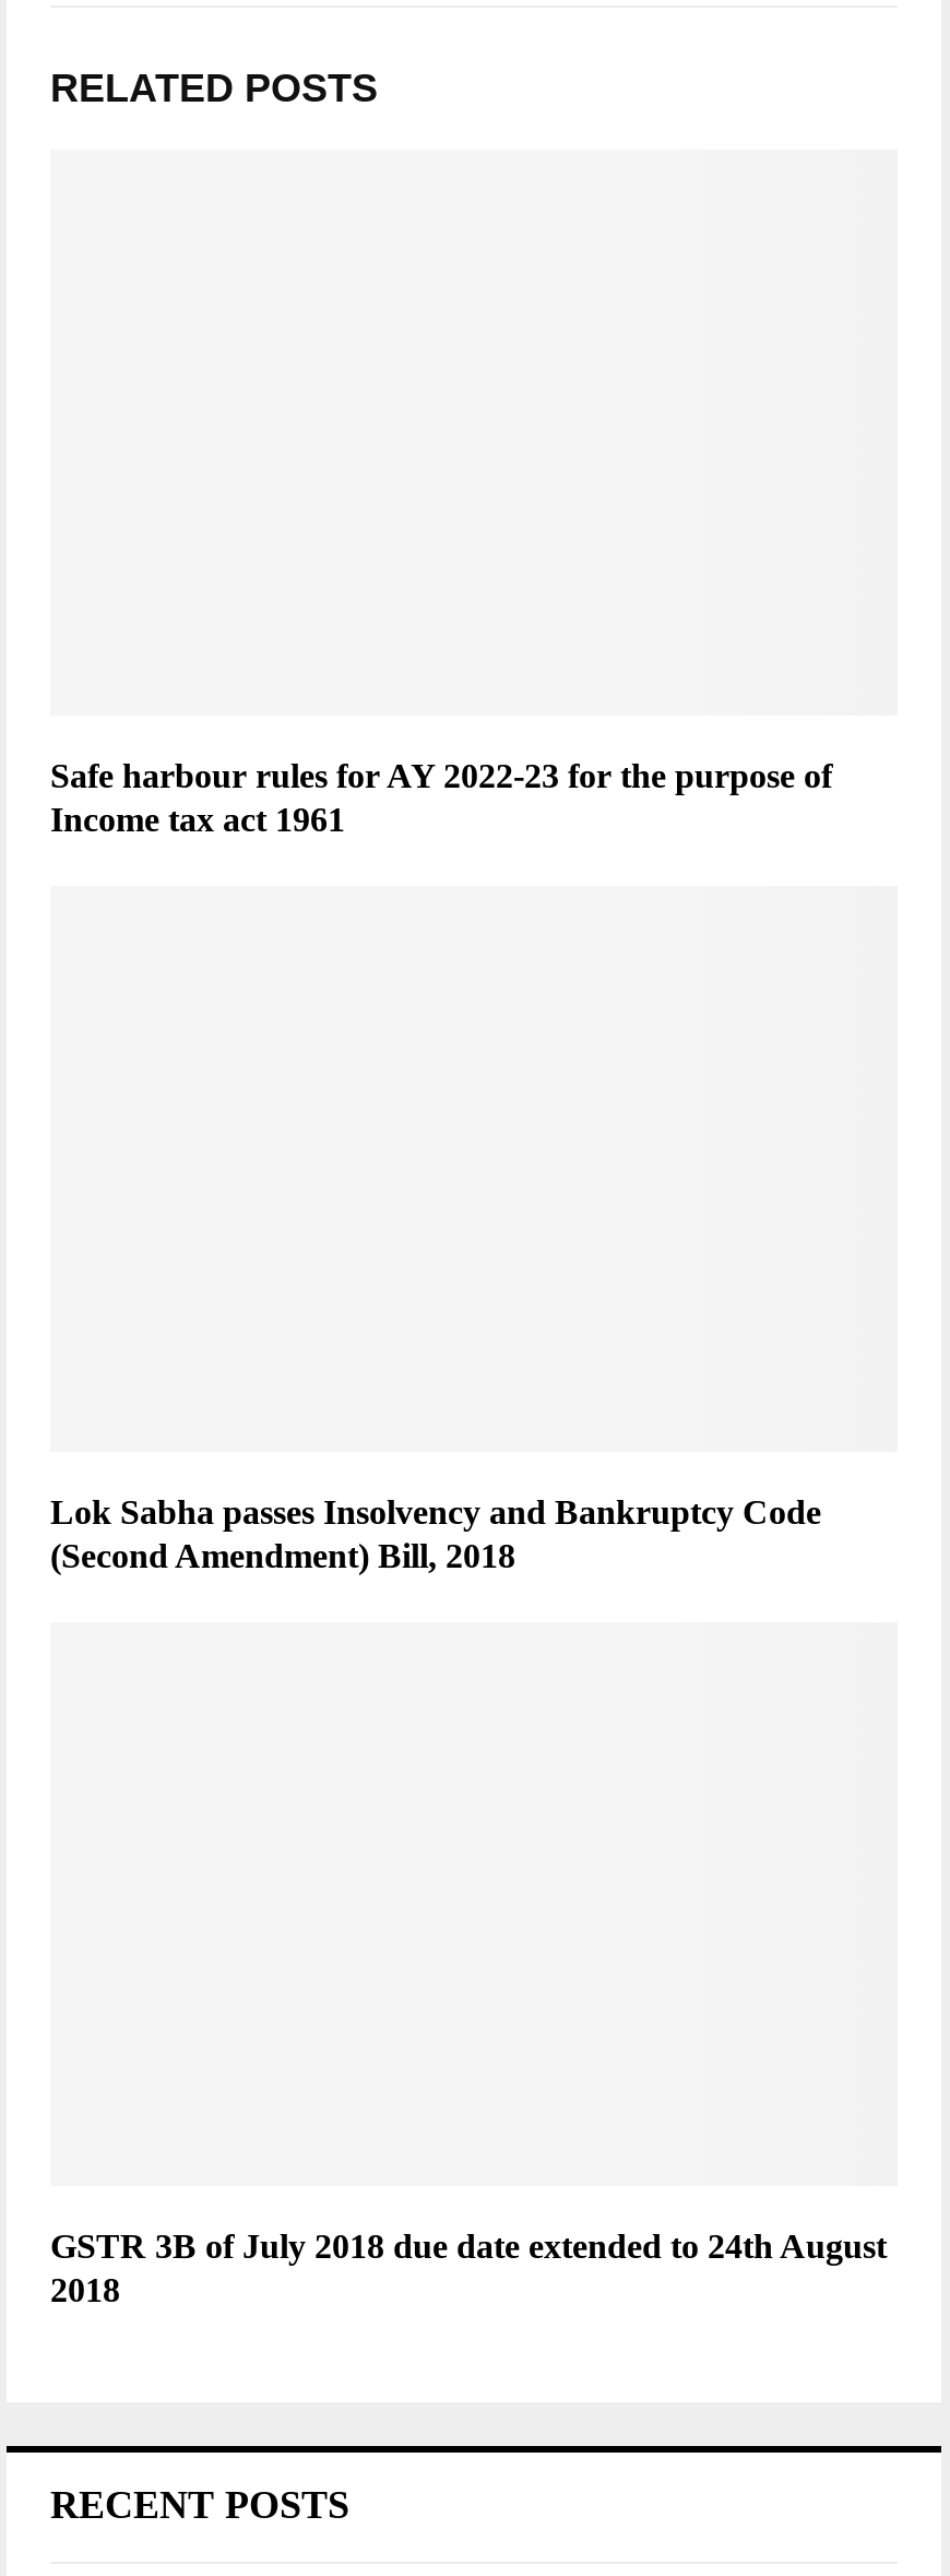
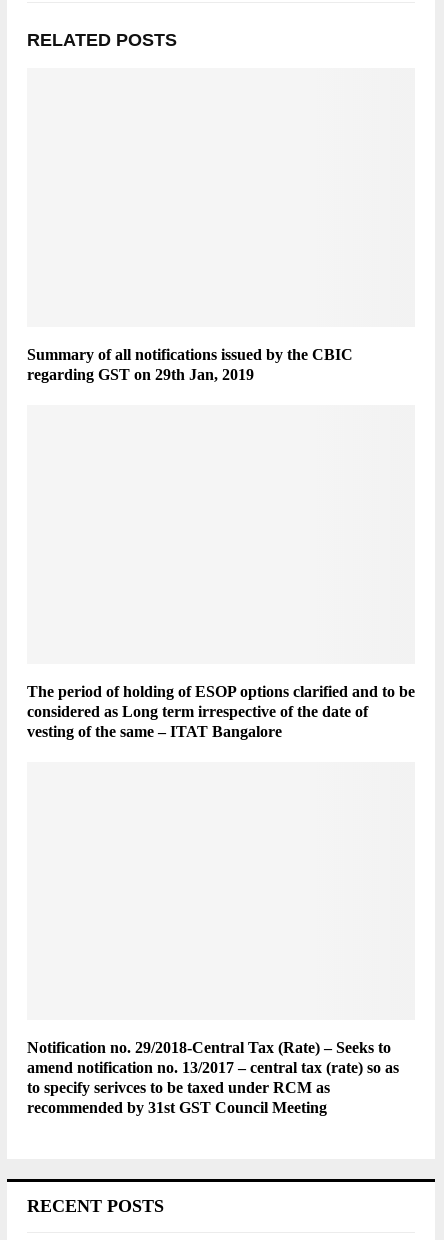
- Safe harbour rules for AY 2022-23 for the purpose of
- Income tax act 1961
+ Summary of all notifications issued by the CBIC
+ regarding GST on 29th Jan, 2019

- Lok Sabha passes Insolvency and Bankruptcy Code
- (Second Amendment) Bill, 2018
+ The period of holding of ESOP options clarified and to be
+ considered as Long term irrespective of the date of
+ vesting of the same – ITAT Bangalore

- GSTR 3B of July 2018 due date extended to 24th August
- 2018
+ Notification no. 29/2018-Central Tax (Rate) – Seeks to
+ amend notification no. 13/2017 – central tax (rate) so as
+ to specify serivces to be taxed under RCM as
+ recommended by 31st GST Council Meeting
